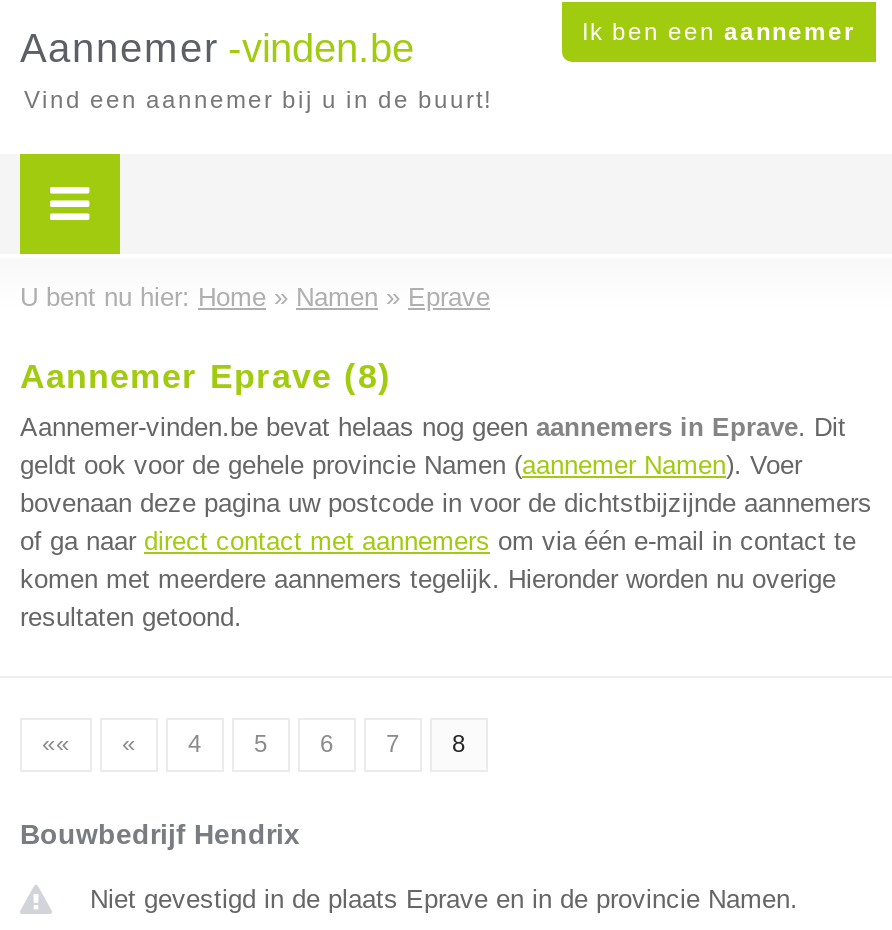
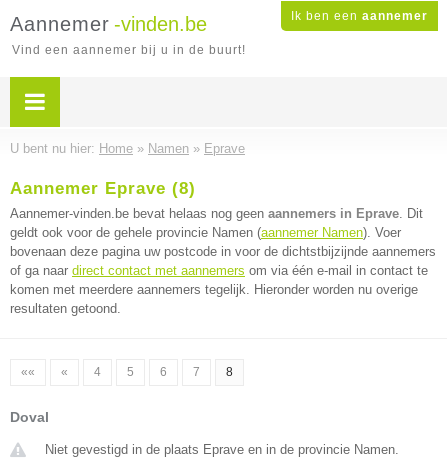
- Bouwbedrijf Hendrix
+ Doval
